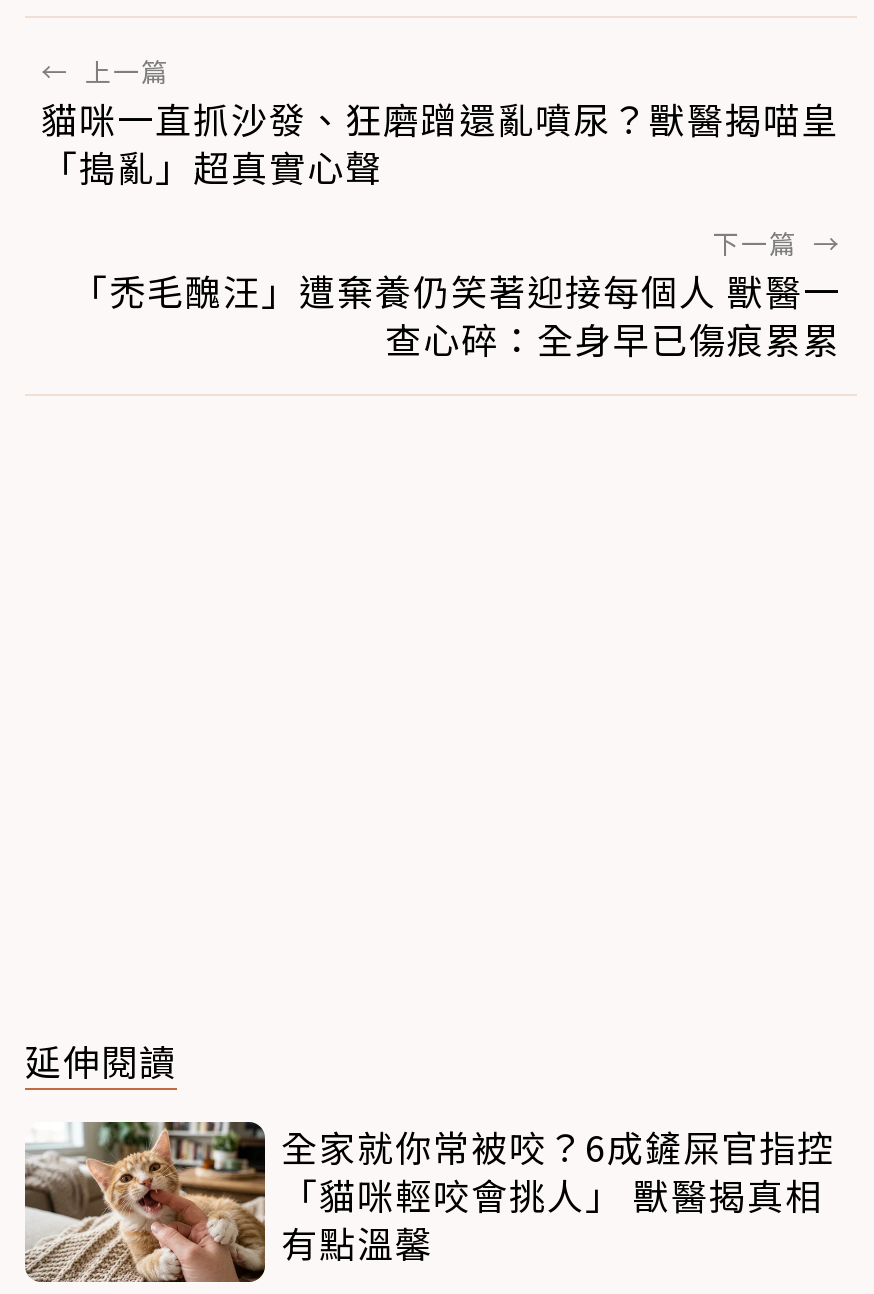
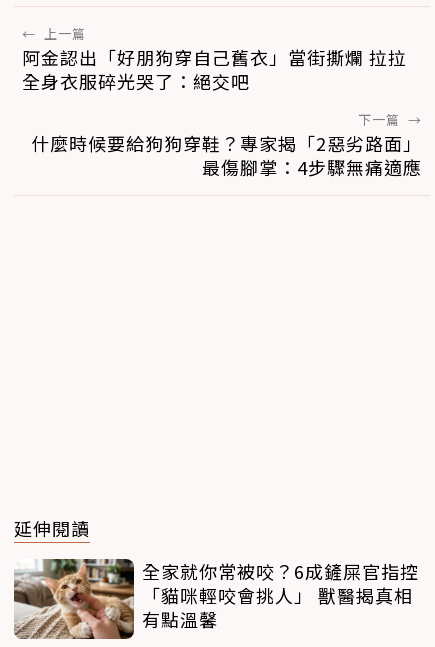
- 貓咪一直抓沙發、狂磨蹭還亂噴尿？獸醫揭喵皇
- 「搗亂」超真實心聲
+ 阿金認出「好朋狗穿自己舊衣」當街撕爛 拉拉
+ 全身衣服碎光哭了：絕交吧

- 「禿毛醜汪」遭棄養仍笑著迎接每個人 獸醫一
- 查心碎：全身早已傷痕累累
+ 什麼時候要給狗狗穿鞋？專家揭「2惡劣路面」
+ 最傷腳掌：4步驟無痛適應
